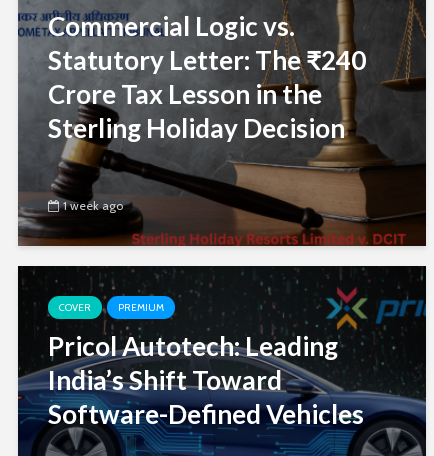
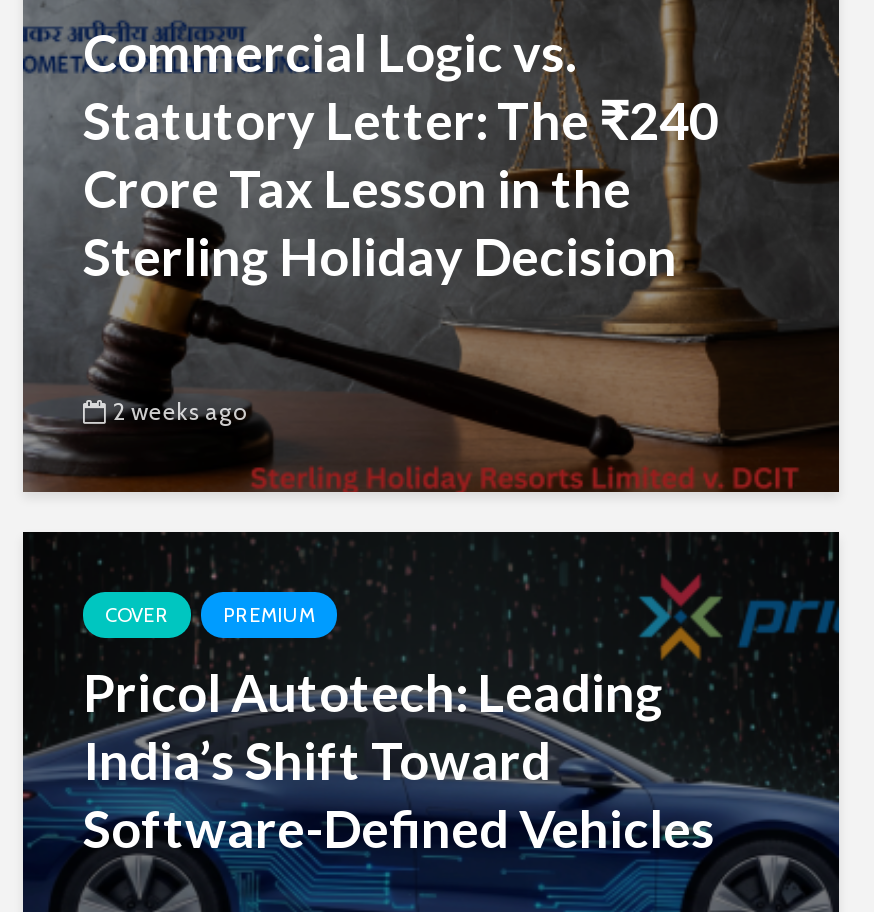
- 1 week ago
+ 2 weeks ago
